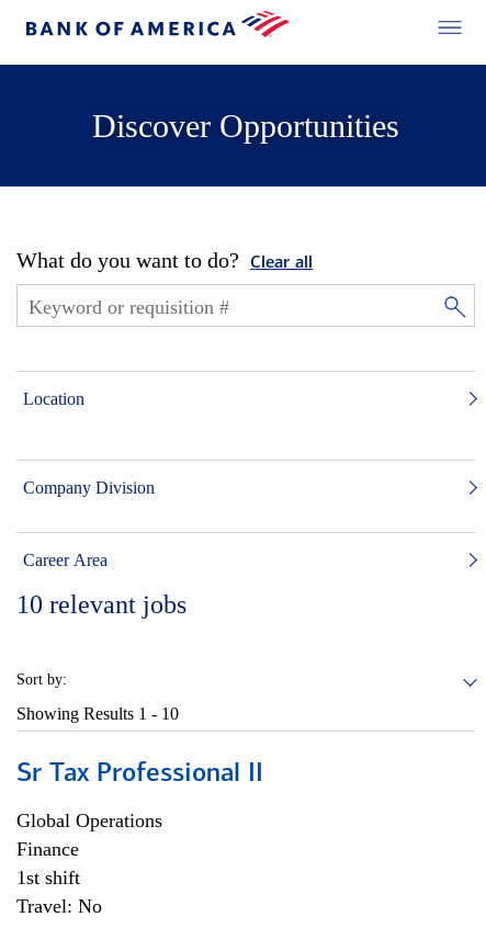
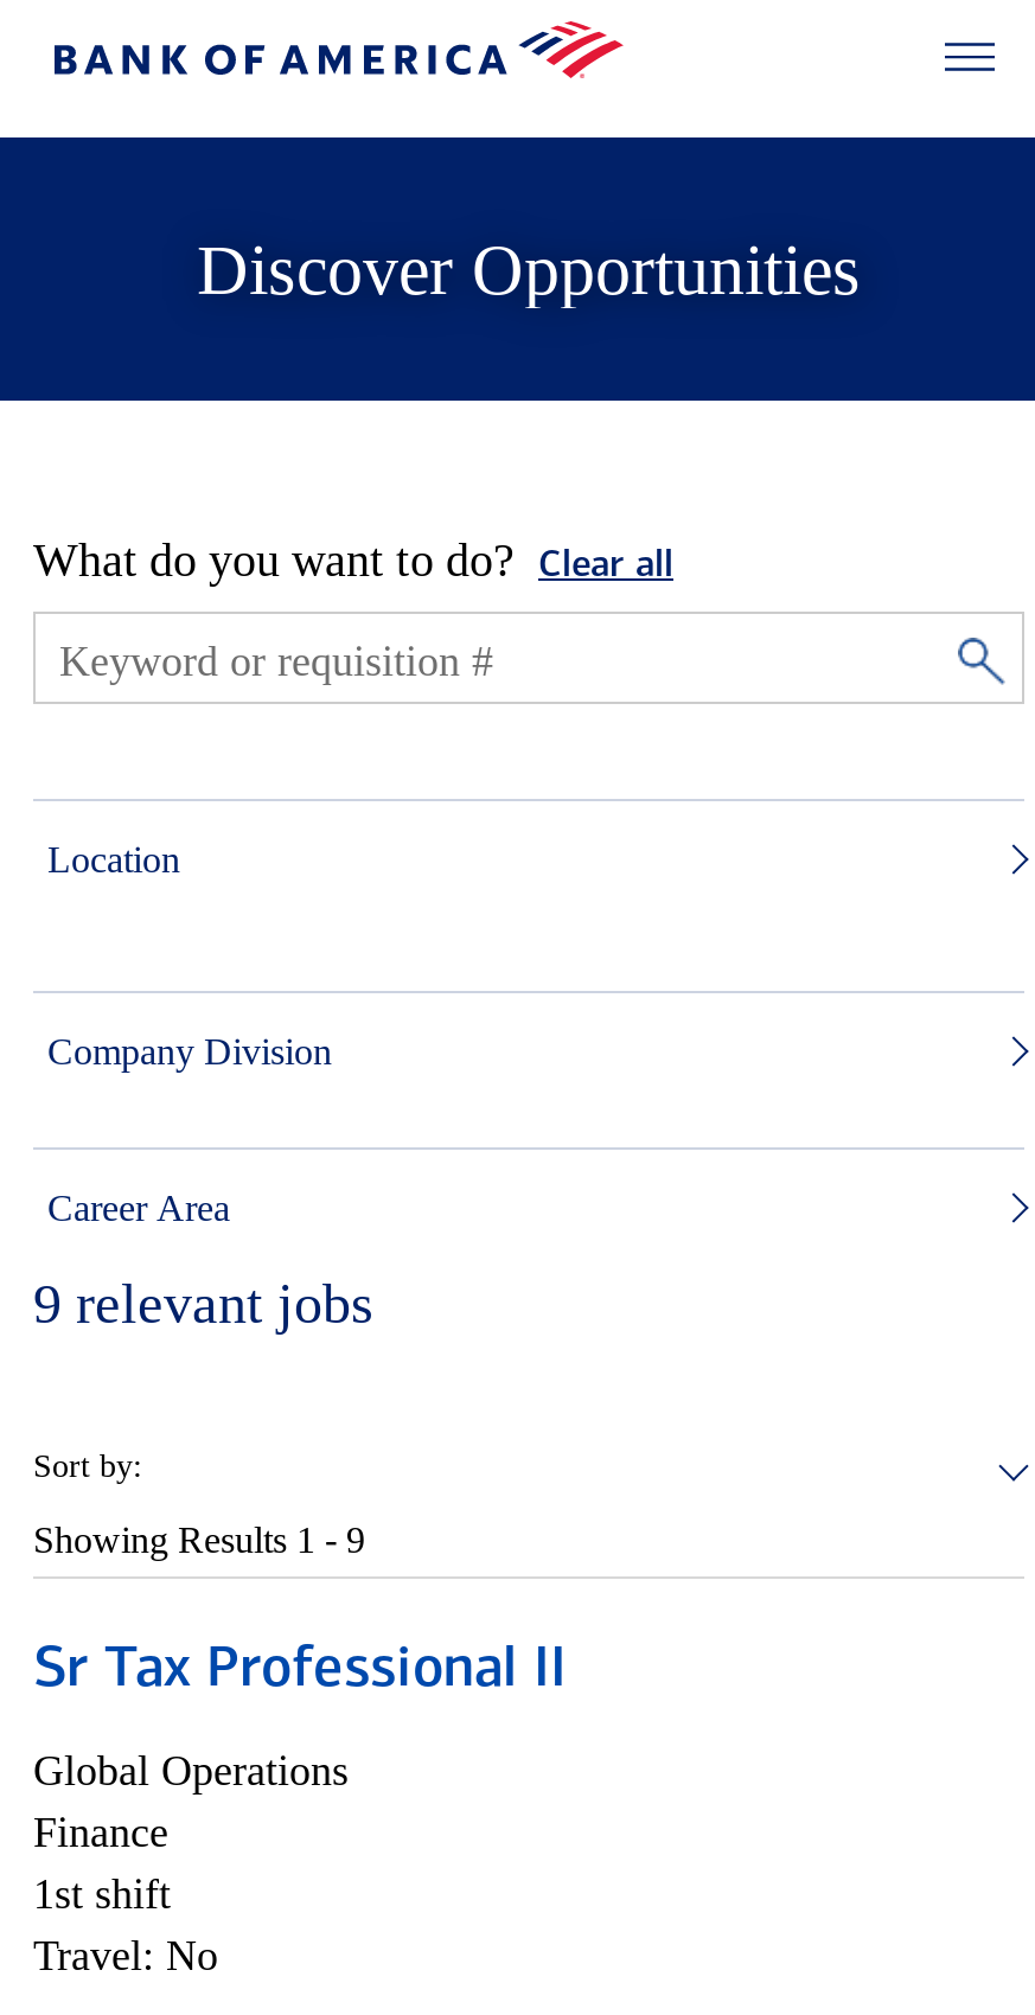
- 10 relevant jobs
+ 9 relevant jobs

- Showing Results 1 - 10
+ Showing Results 1 - 9
